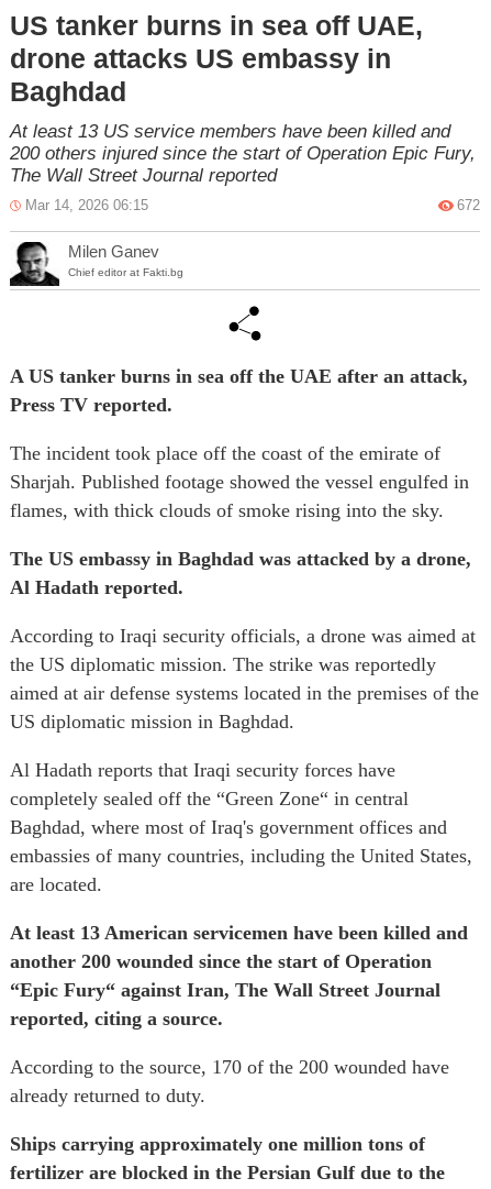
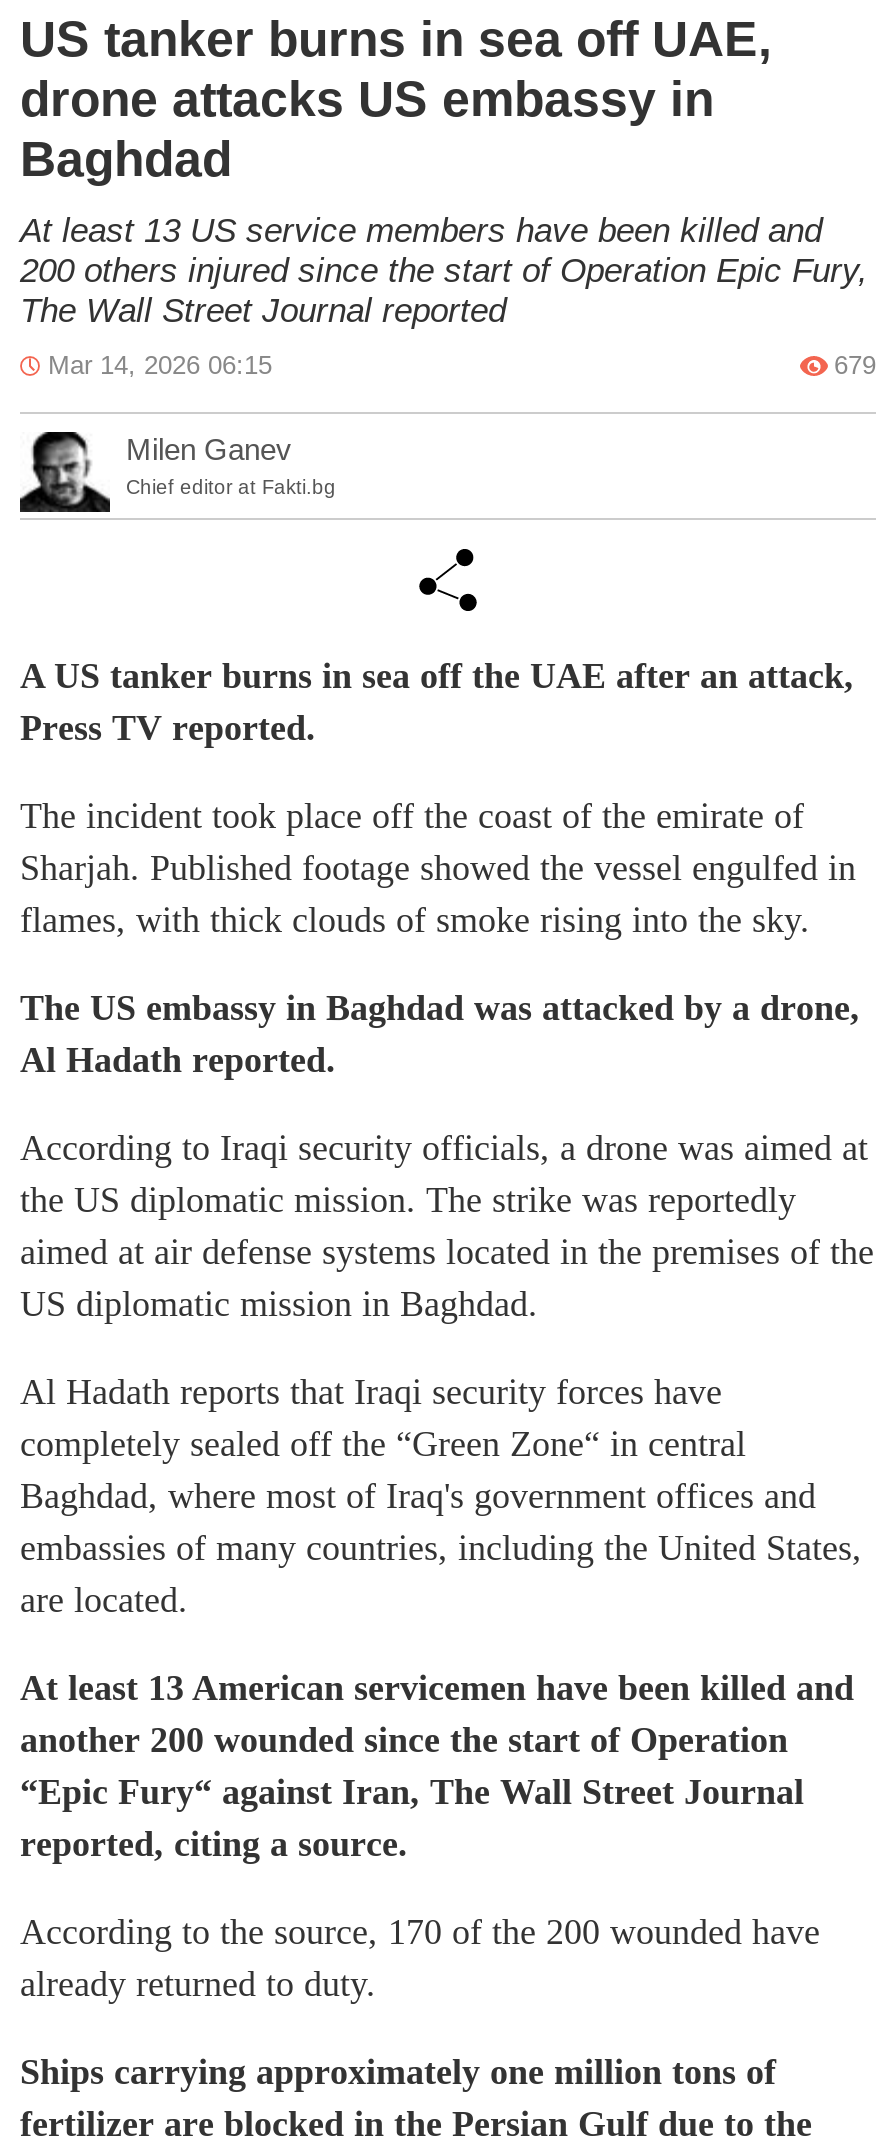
- 672
+ 679
